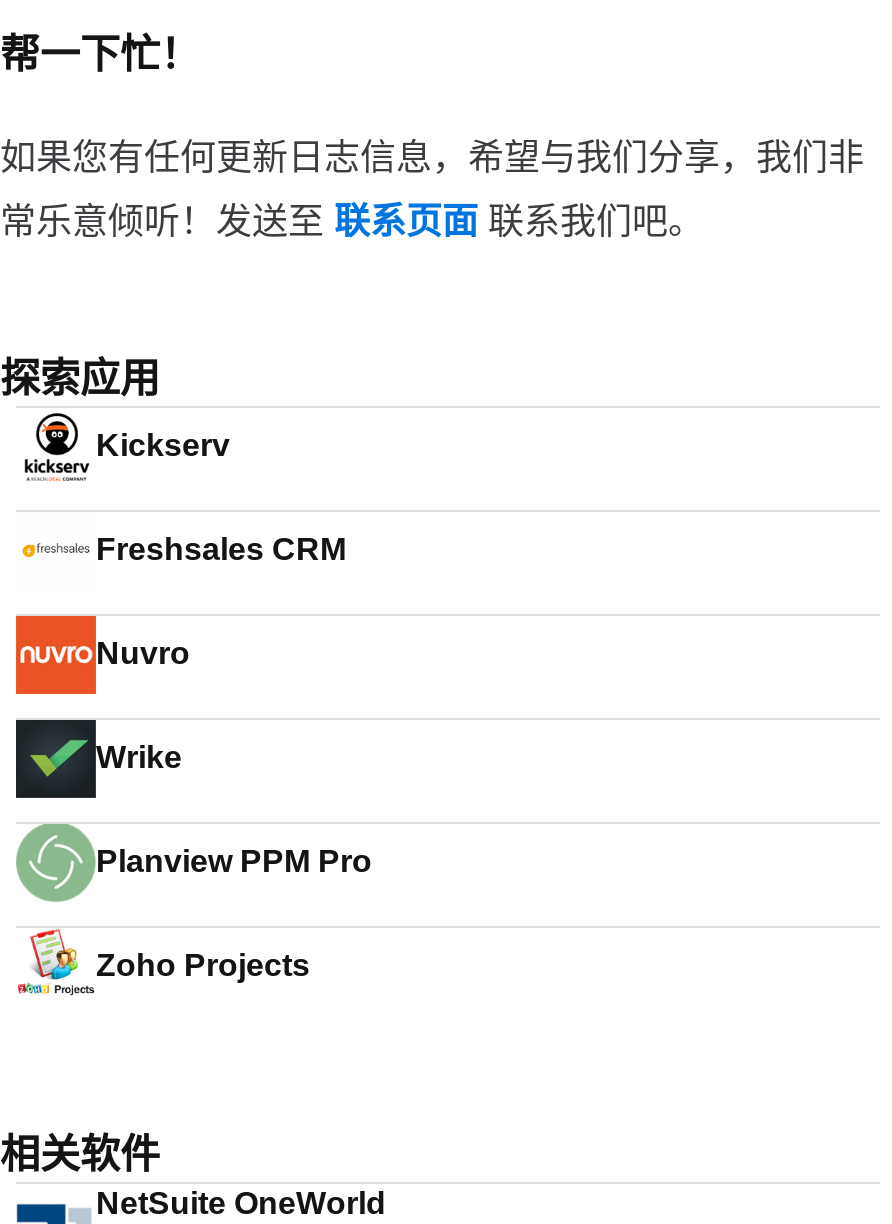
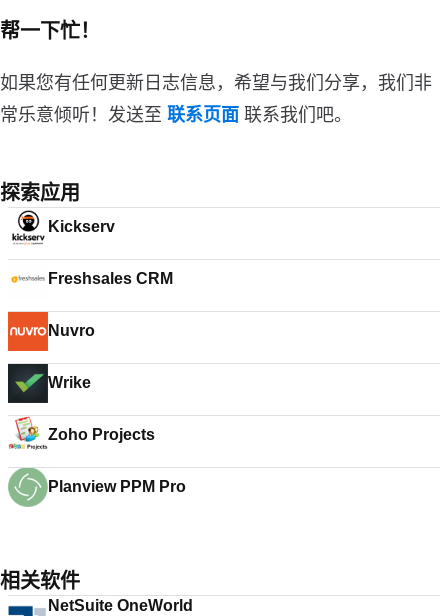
moved down: [image] | Planview PPM Pro

moved up: [image] | Zoho Projects
